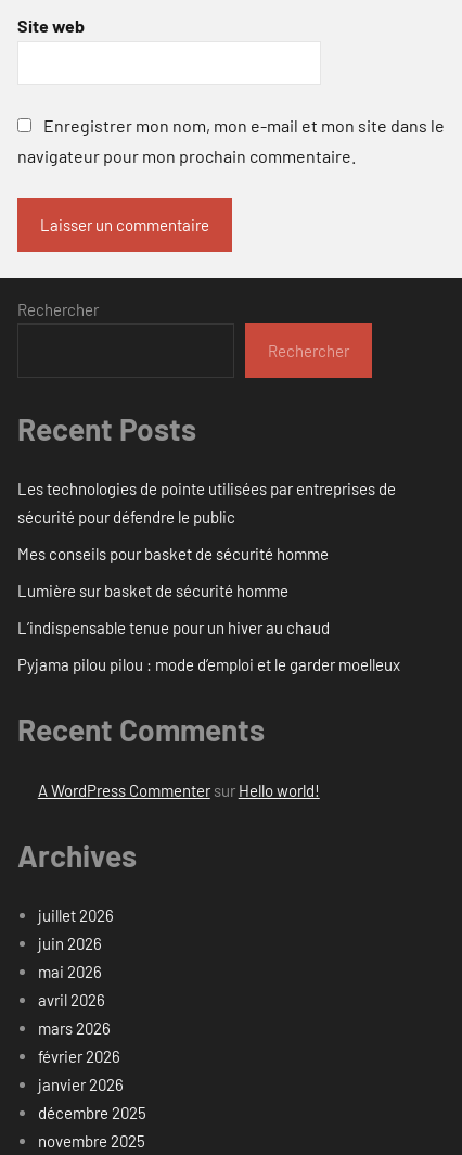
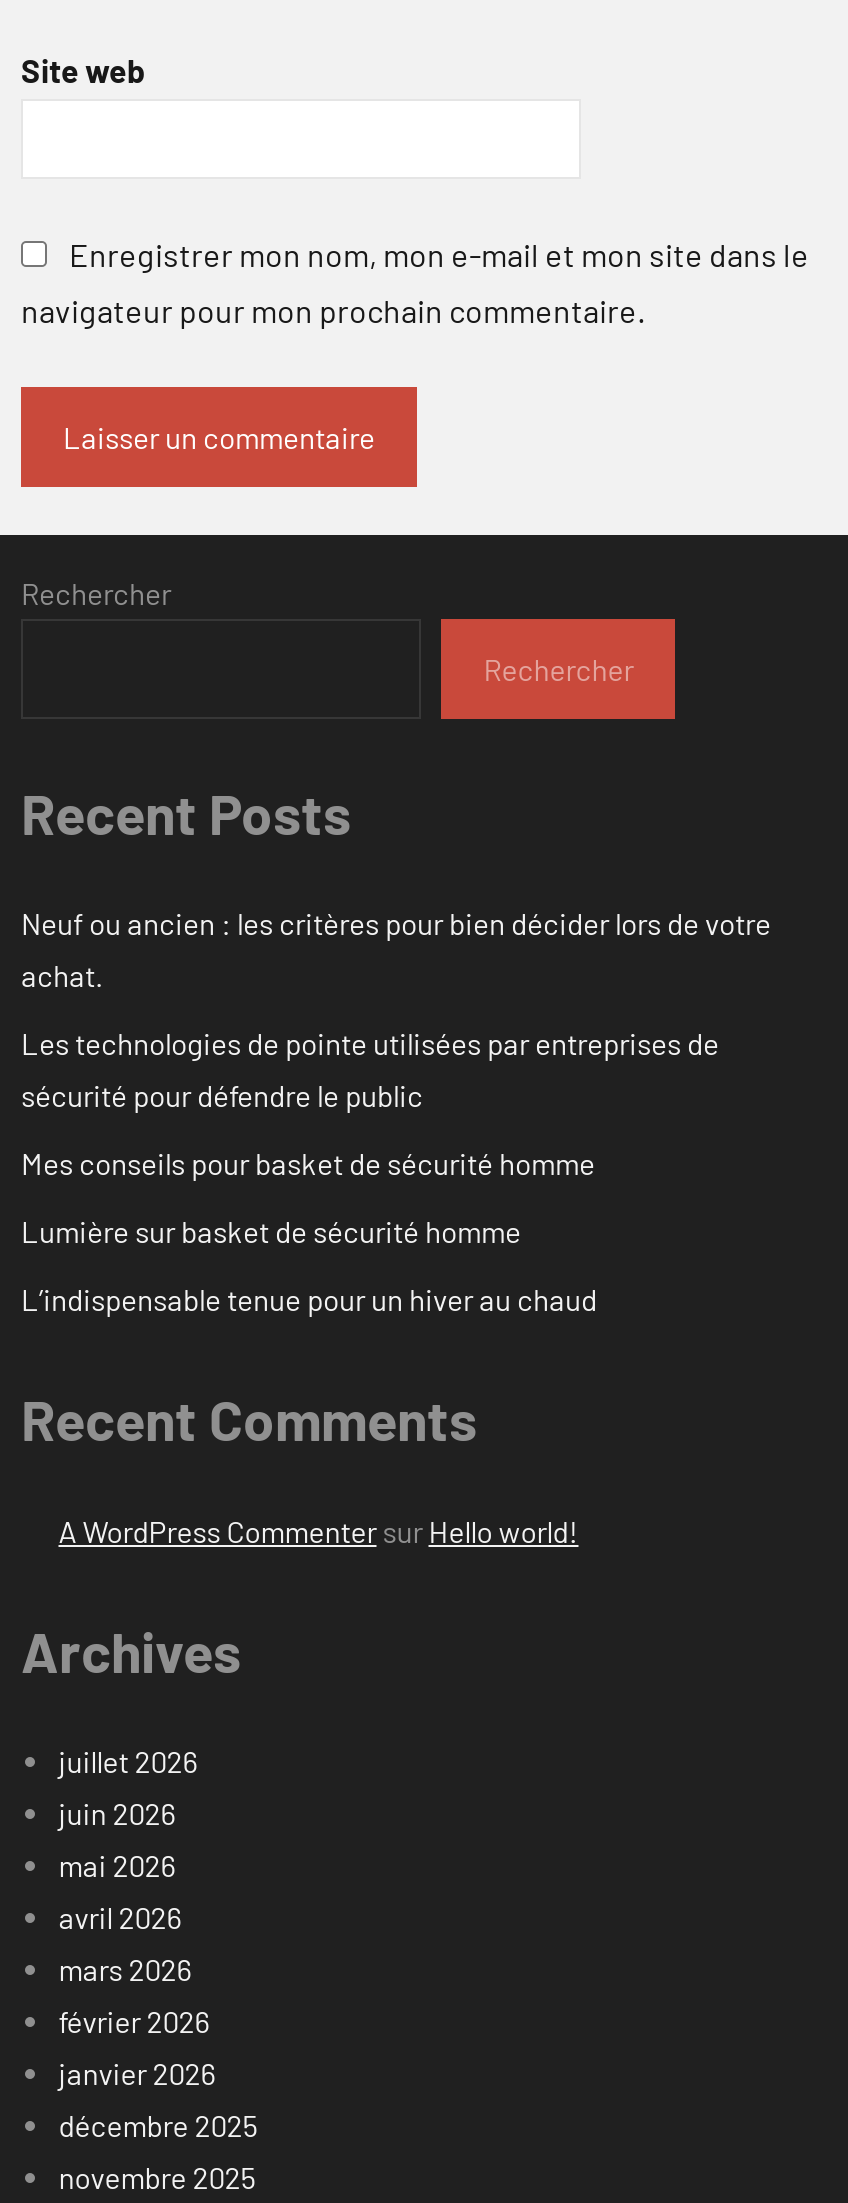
+ Neuf ou ancien : les critères pour bien décider lors de votre
+ achat.

moved down: Les technologies de pointe utilisées par entreprises de | sécurité pour défendre le public | Mes conseils pour basket de sécurité homme | Lumière sur basket de sécurité homme | L’indispensable tenue pour un hiver au chaud

- Pyjama pilou pilou : mode d’emploi et le garder moelleux
